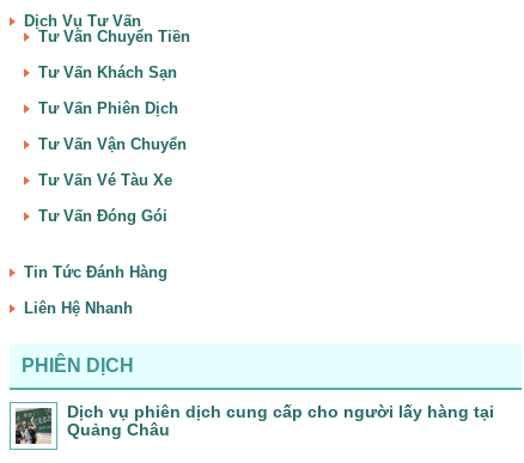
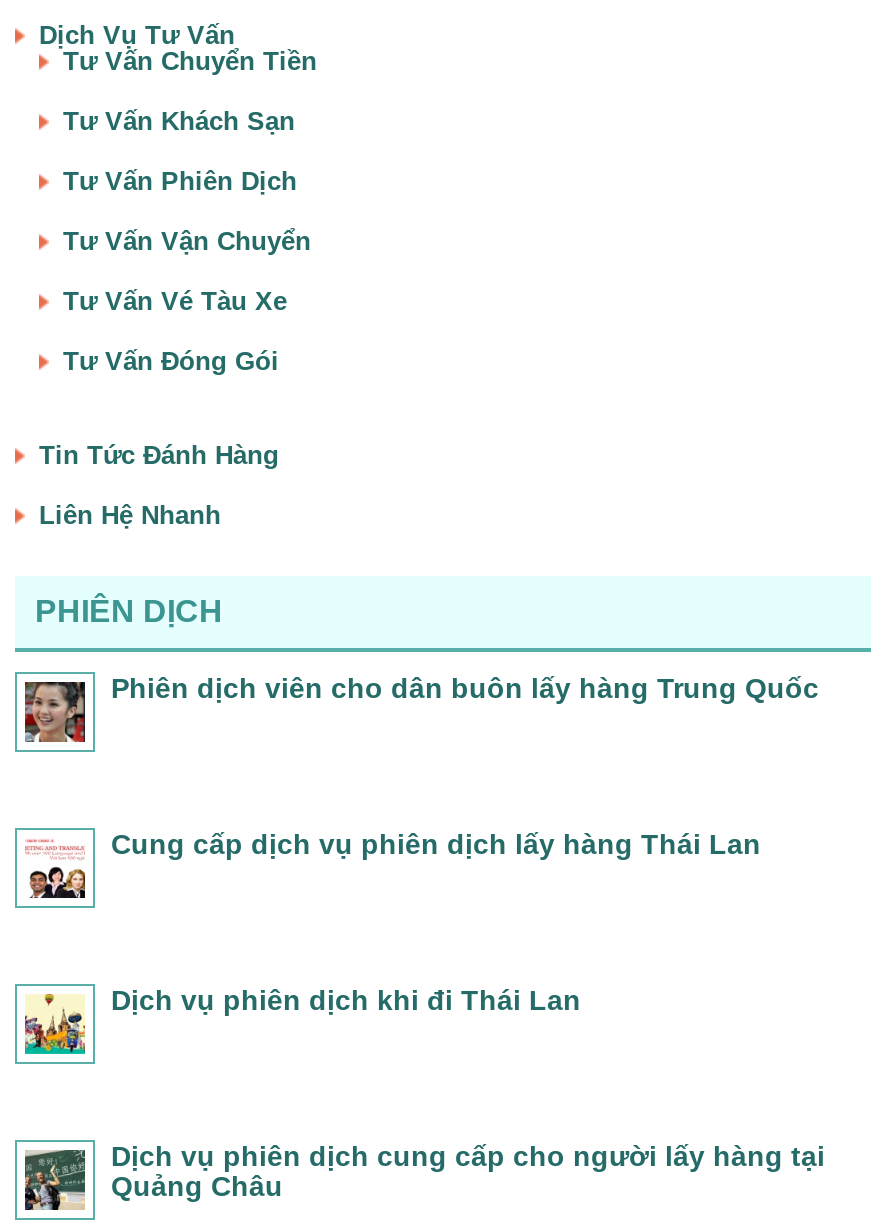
+ [image]
+ Cung cấp dịch vụ phiên dịch lấy hàng Thái Lan

+ [image]
+ Dịch vụ phiên dịch khi đi Thái Lan

+ [image]
+ Phiên dịch viên cho dân buôn lấy hàng Trung Quốc
